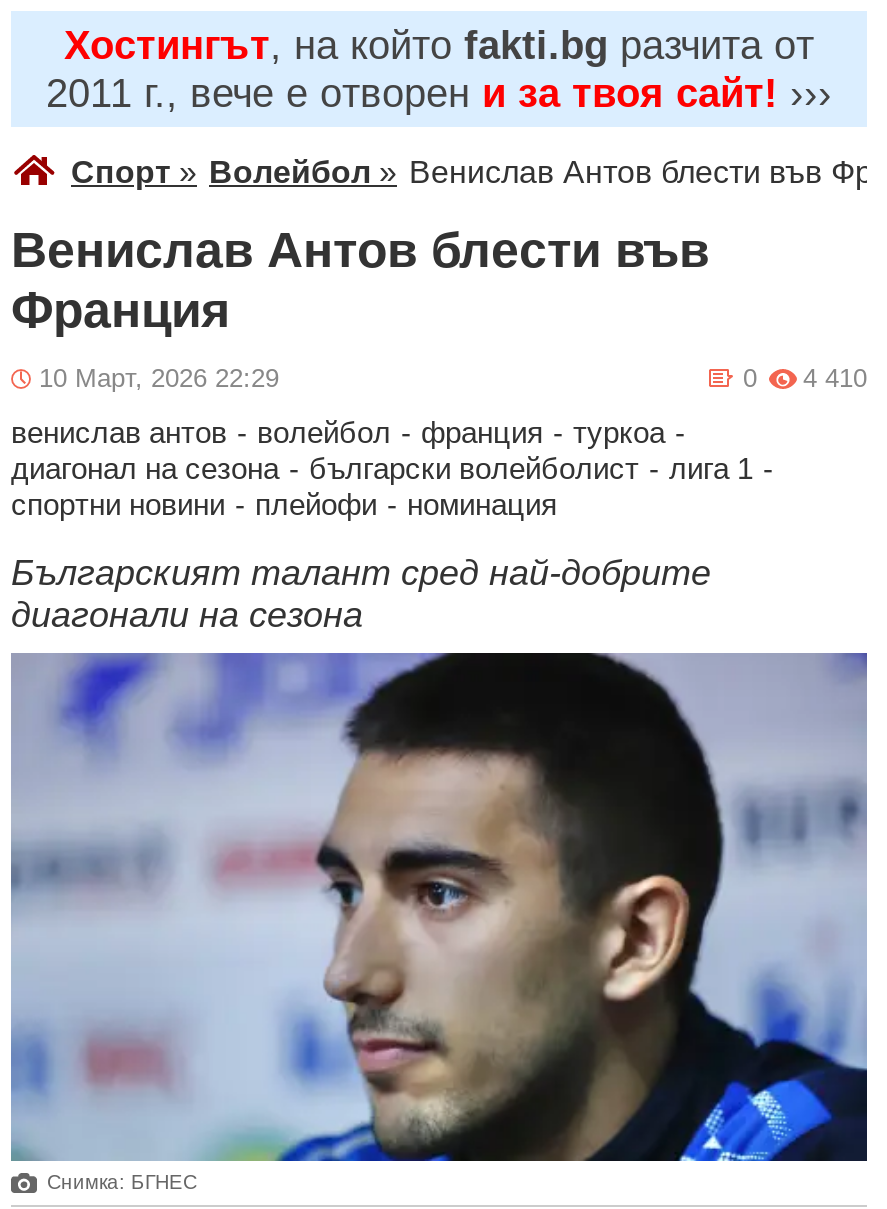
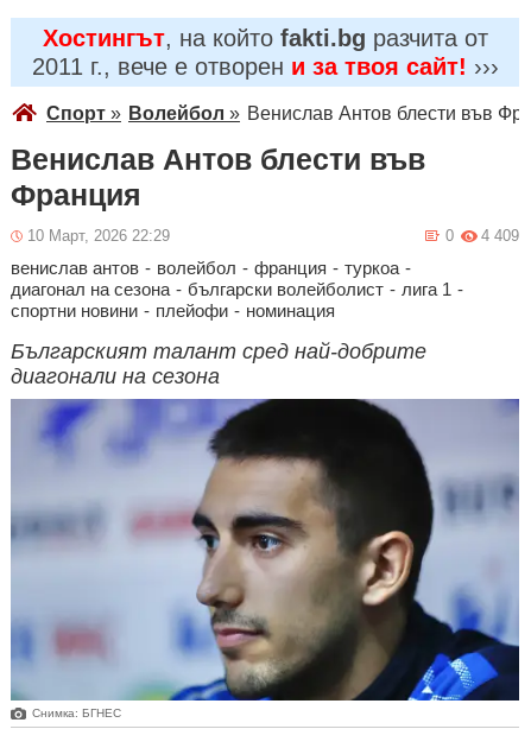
- 0 4 410
+ 0 4 409
